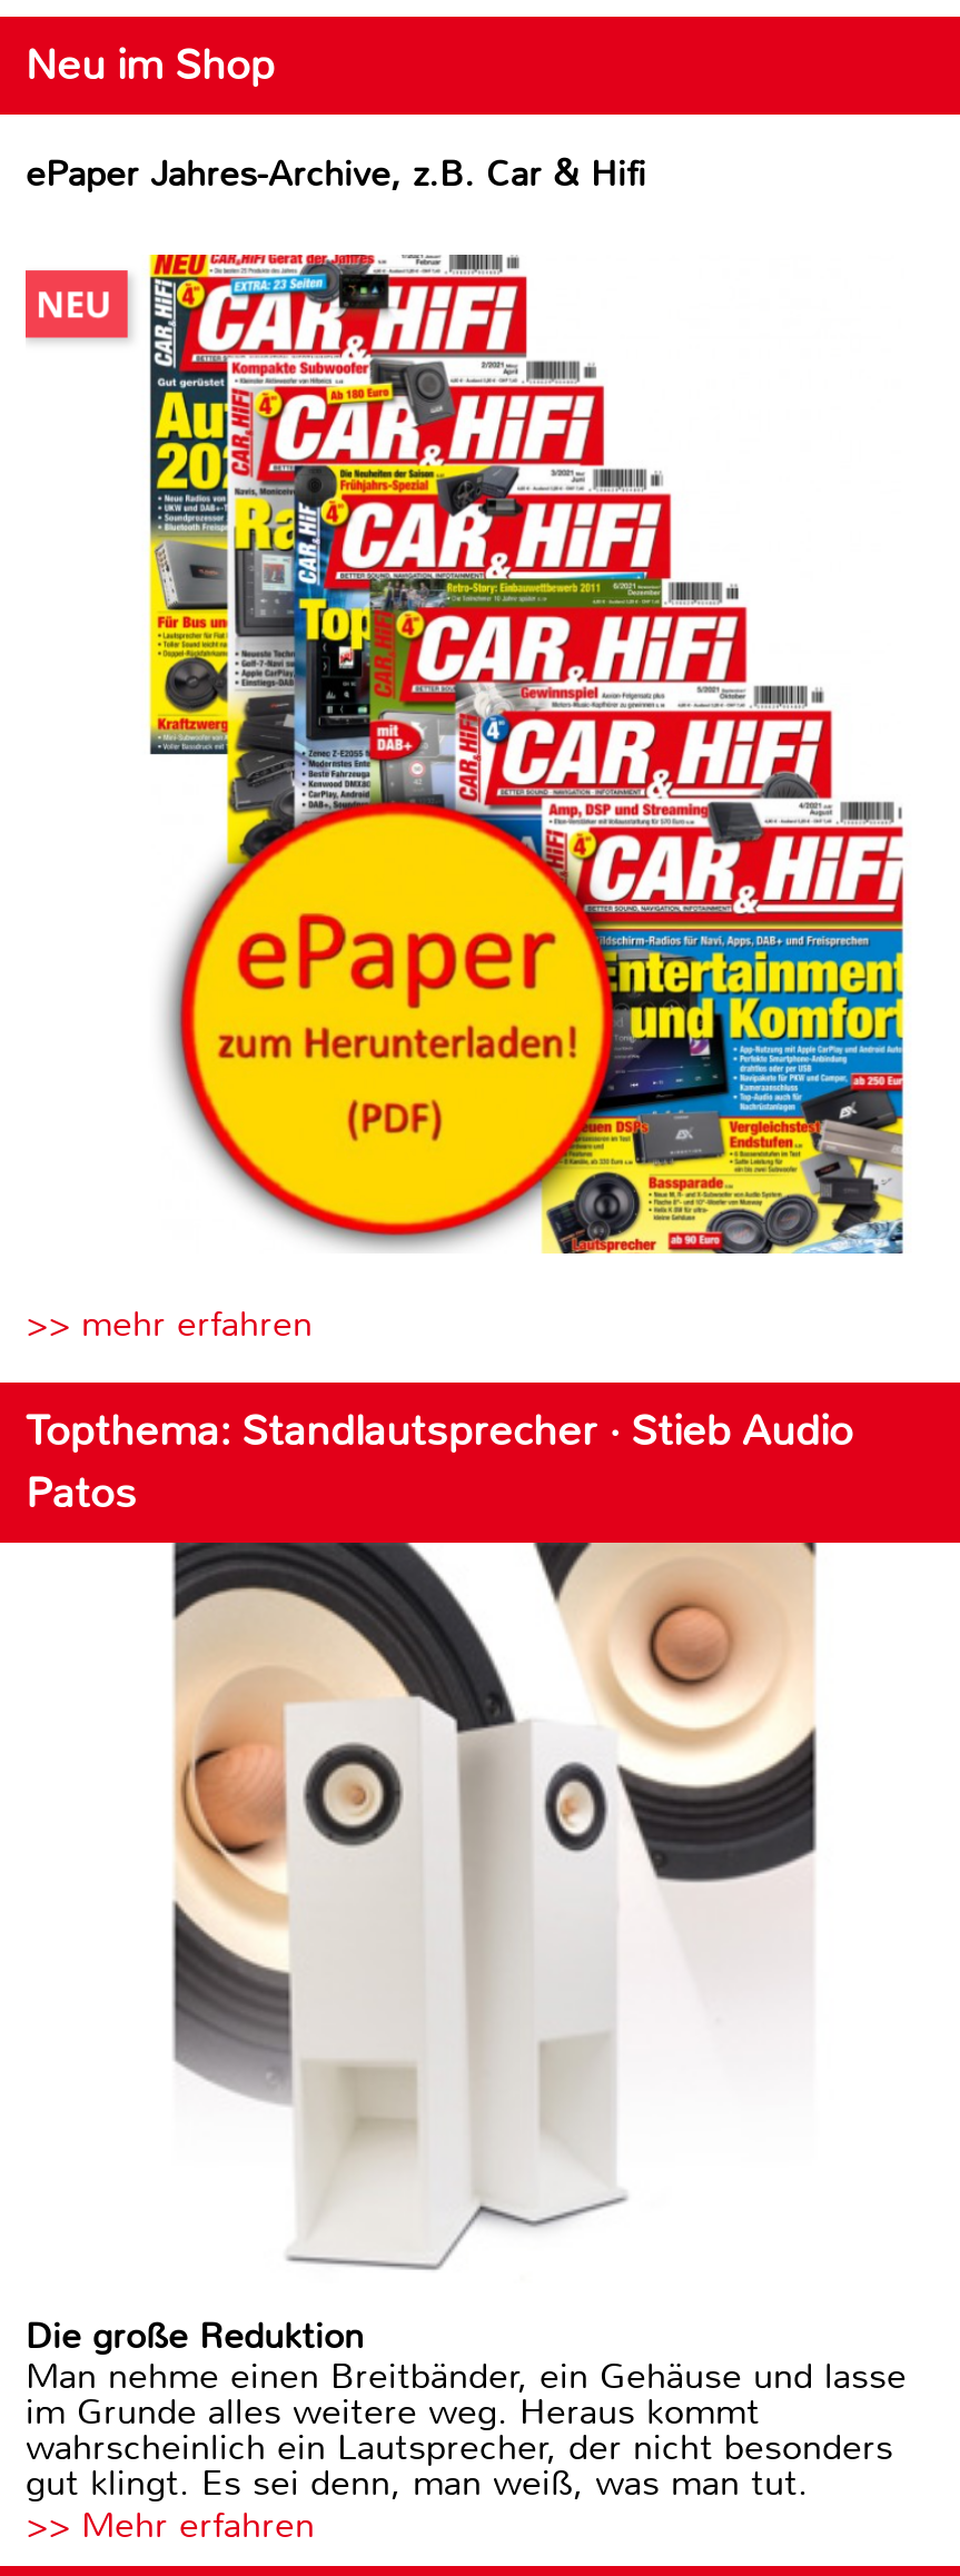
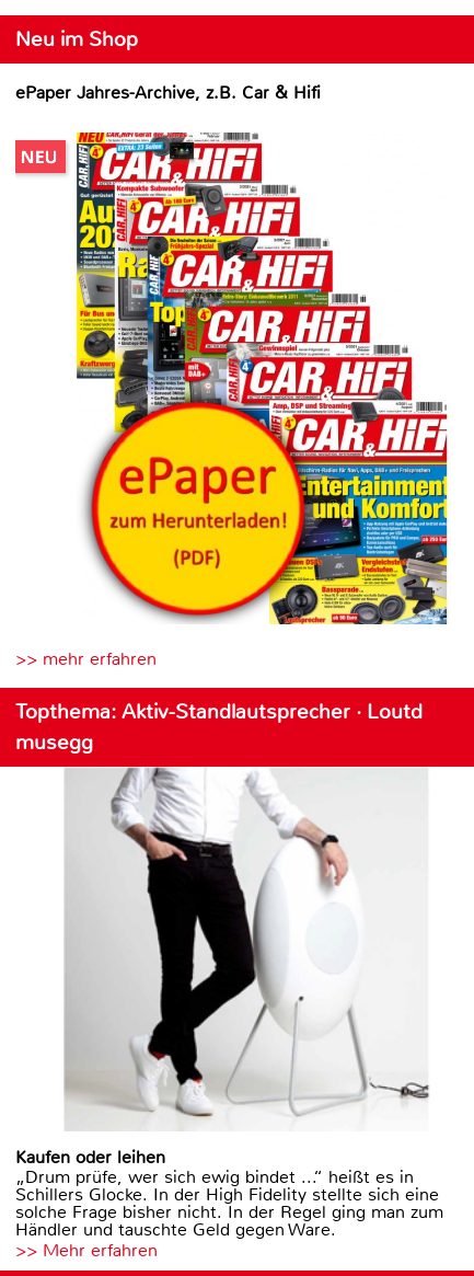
- Topthema: Standlautsprecher · Stieb Audio
- Patos
+ Topthema: Aktiv-Standlautsprecher · Loutd
+ musegg

- [image]
- Die große Reduktion
- Man nehme einen Breitbänder, ein Gehäuse und lasse
- im Grunde alles weitere weg. Heraus kommt
- wahrscheinlich ein Lautsprecher, der nicht besonders
- gut klingt. Es sei denn, man weiß, was man tut.
+ [image]
+ Kaufen oder leihen
+ „Drum prüfe, wer sich ewig bindet ...“ heißt es in
+ Schillers Glocke. In der High Fidelity stellte sich eine
+ solche Frage bisher nicht. In der Regel ging man zum
+ Händler und tauschte Geld gegen Ware.
